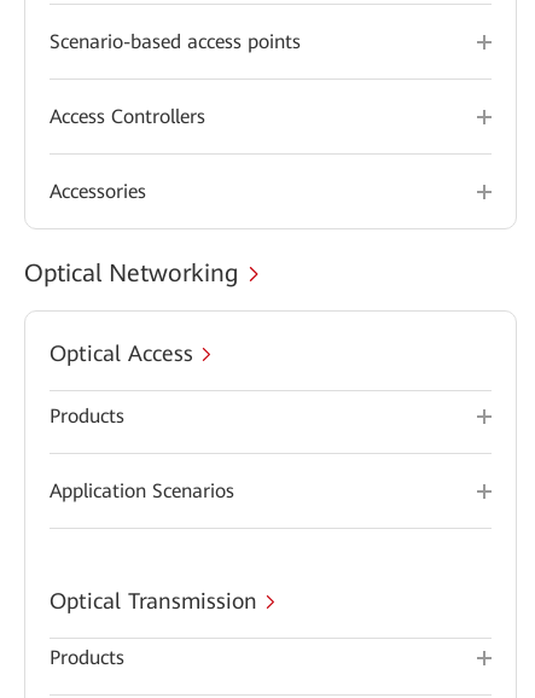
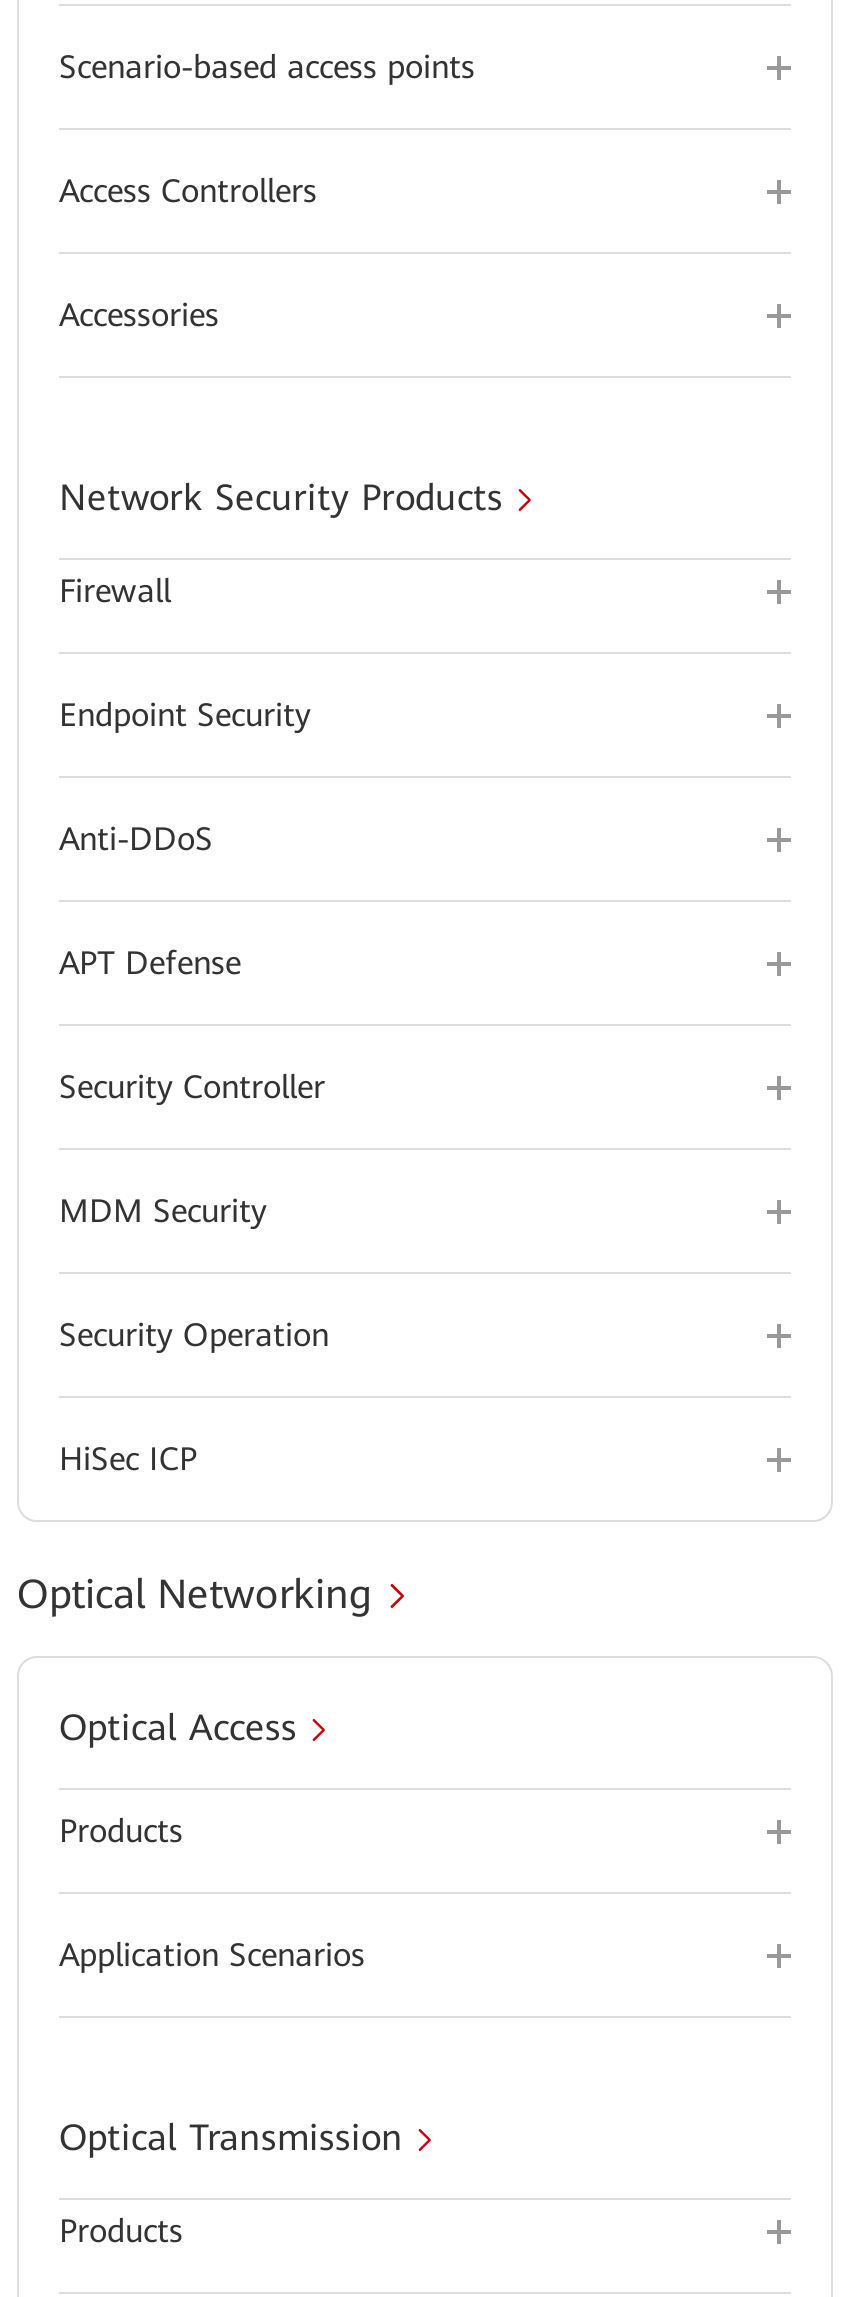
+ Network Security Products
+ Firewall
+ Endpoint Security
+ Anti-DDoS
+ APT Defense
+ Security Controller
+ MDM Security
+ Security Operation
+ HiSec ICP
